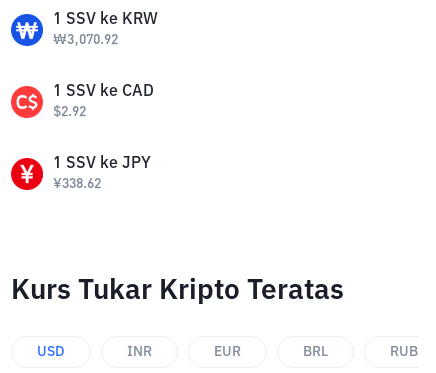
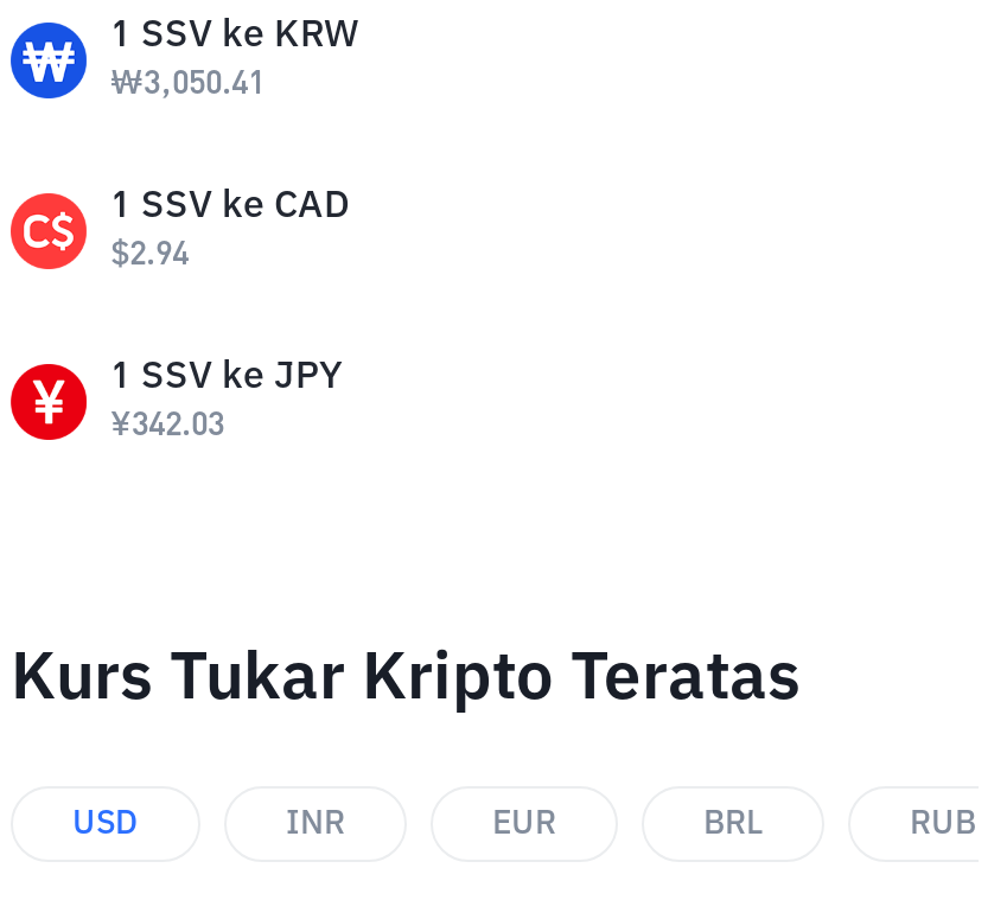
- ₩3,070.92
+ ₩3,050.41

- $2.92
+ $2.94

- ¥338.62
+ ¥342.03
